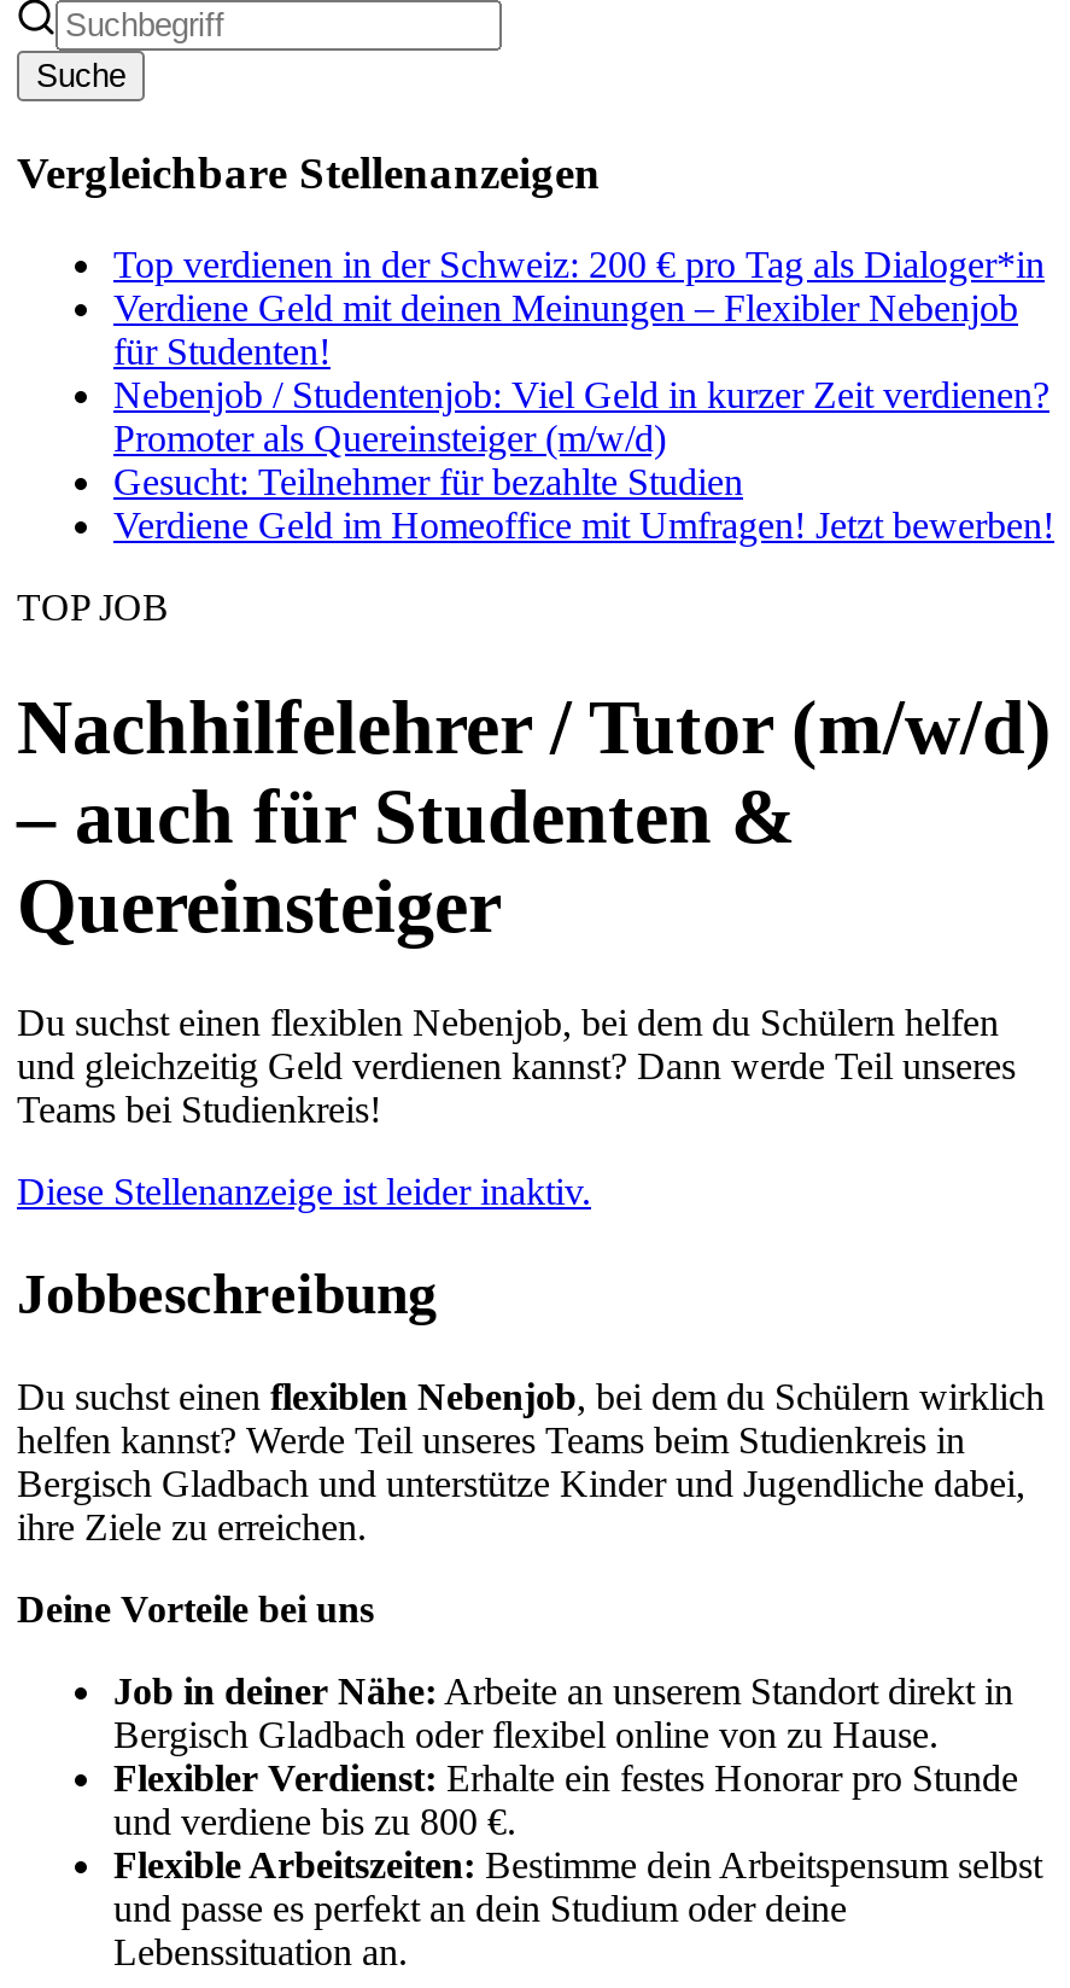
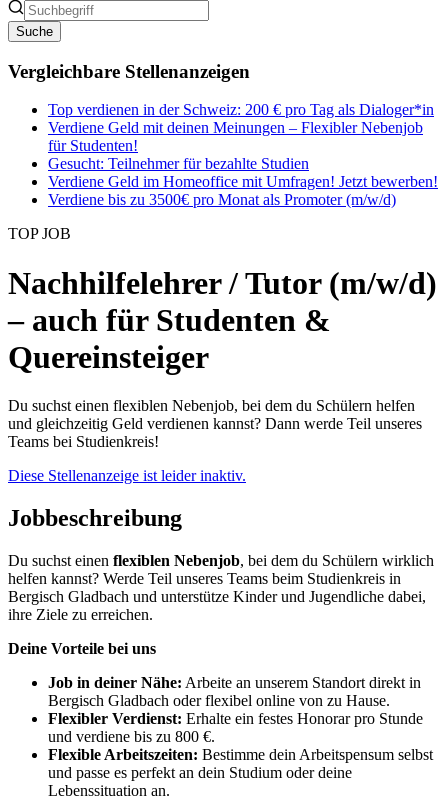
- Nebenjob / Studentenjob: Viel Geld in kurzer Zeit verdienen?
- Promoter als Quereinsteiger (m/w/d)

moved up: Gesucht: Teilnehmer für bezahlte Studien | Verdiene Geld im Homeoffice mit Umfragen! Jetzt bewerben!

+ Verdiene bis zu 3500€ pro Monat als Promoter (m/w/d)
